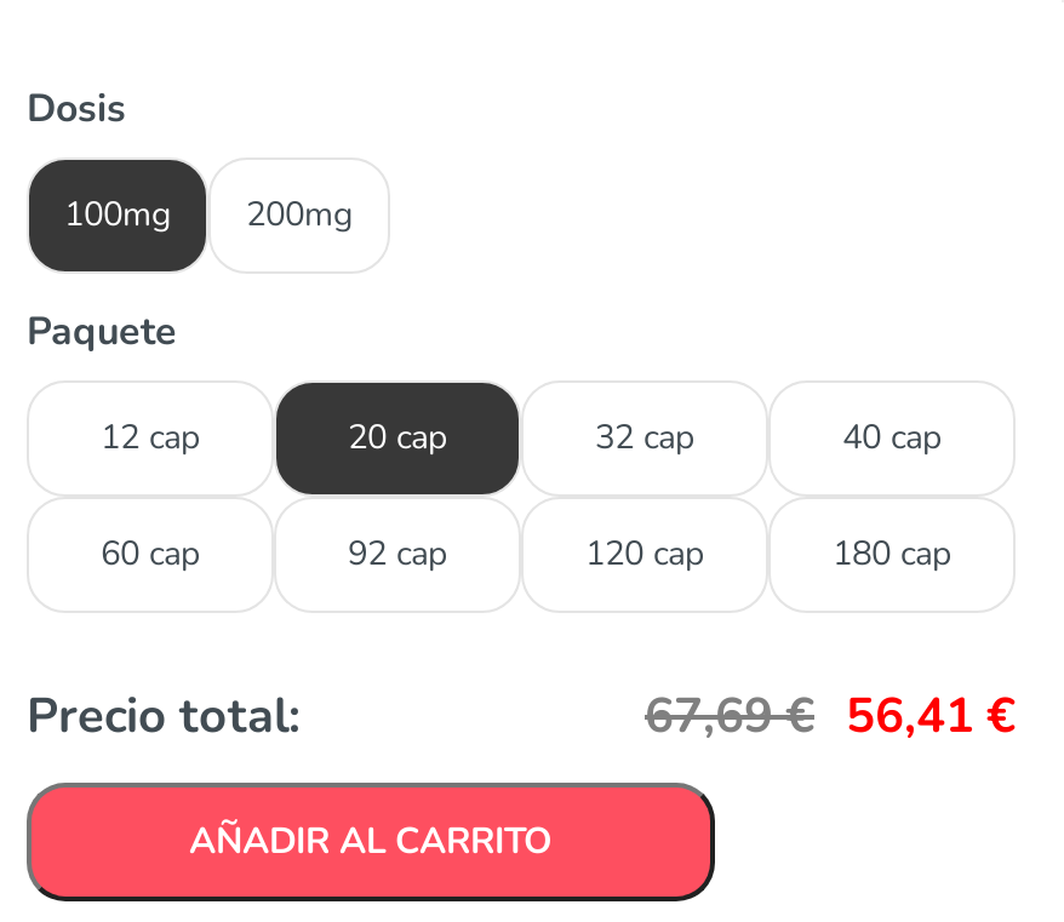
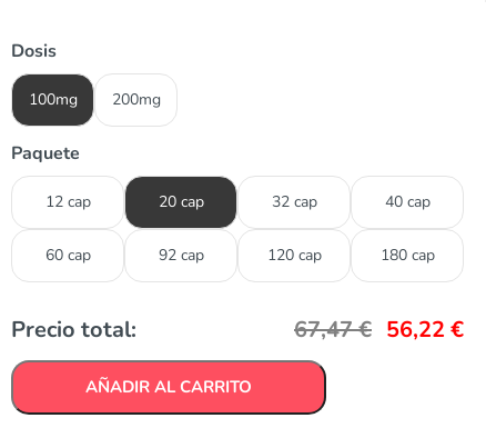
- 67,69€ 56,41 €
+ 67,47€ 56,22 €
